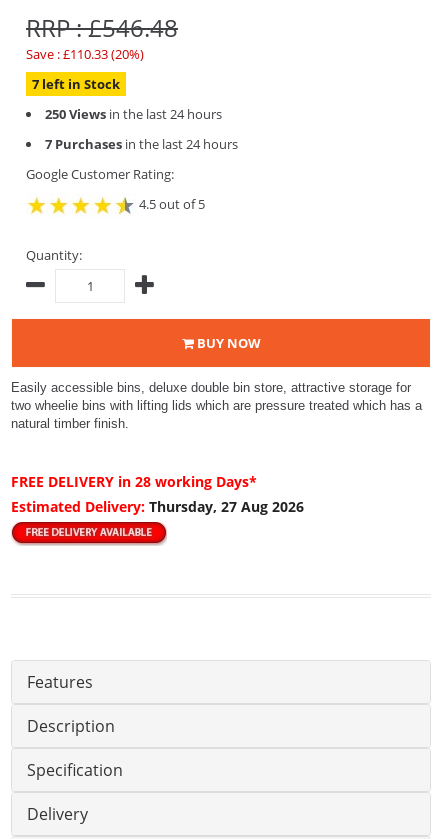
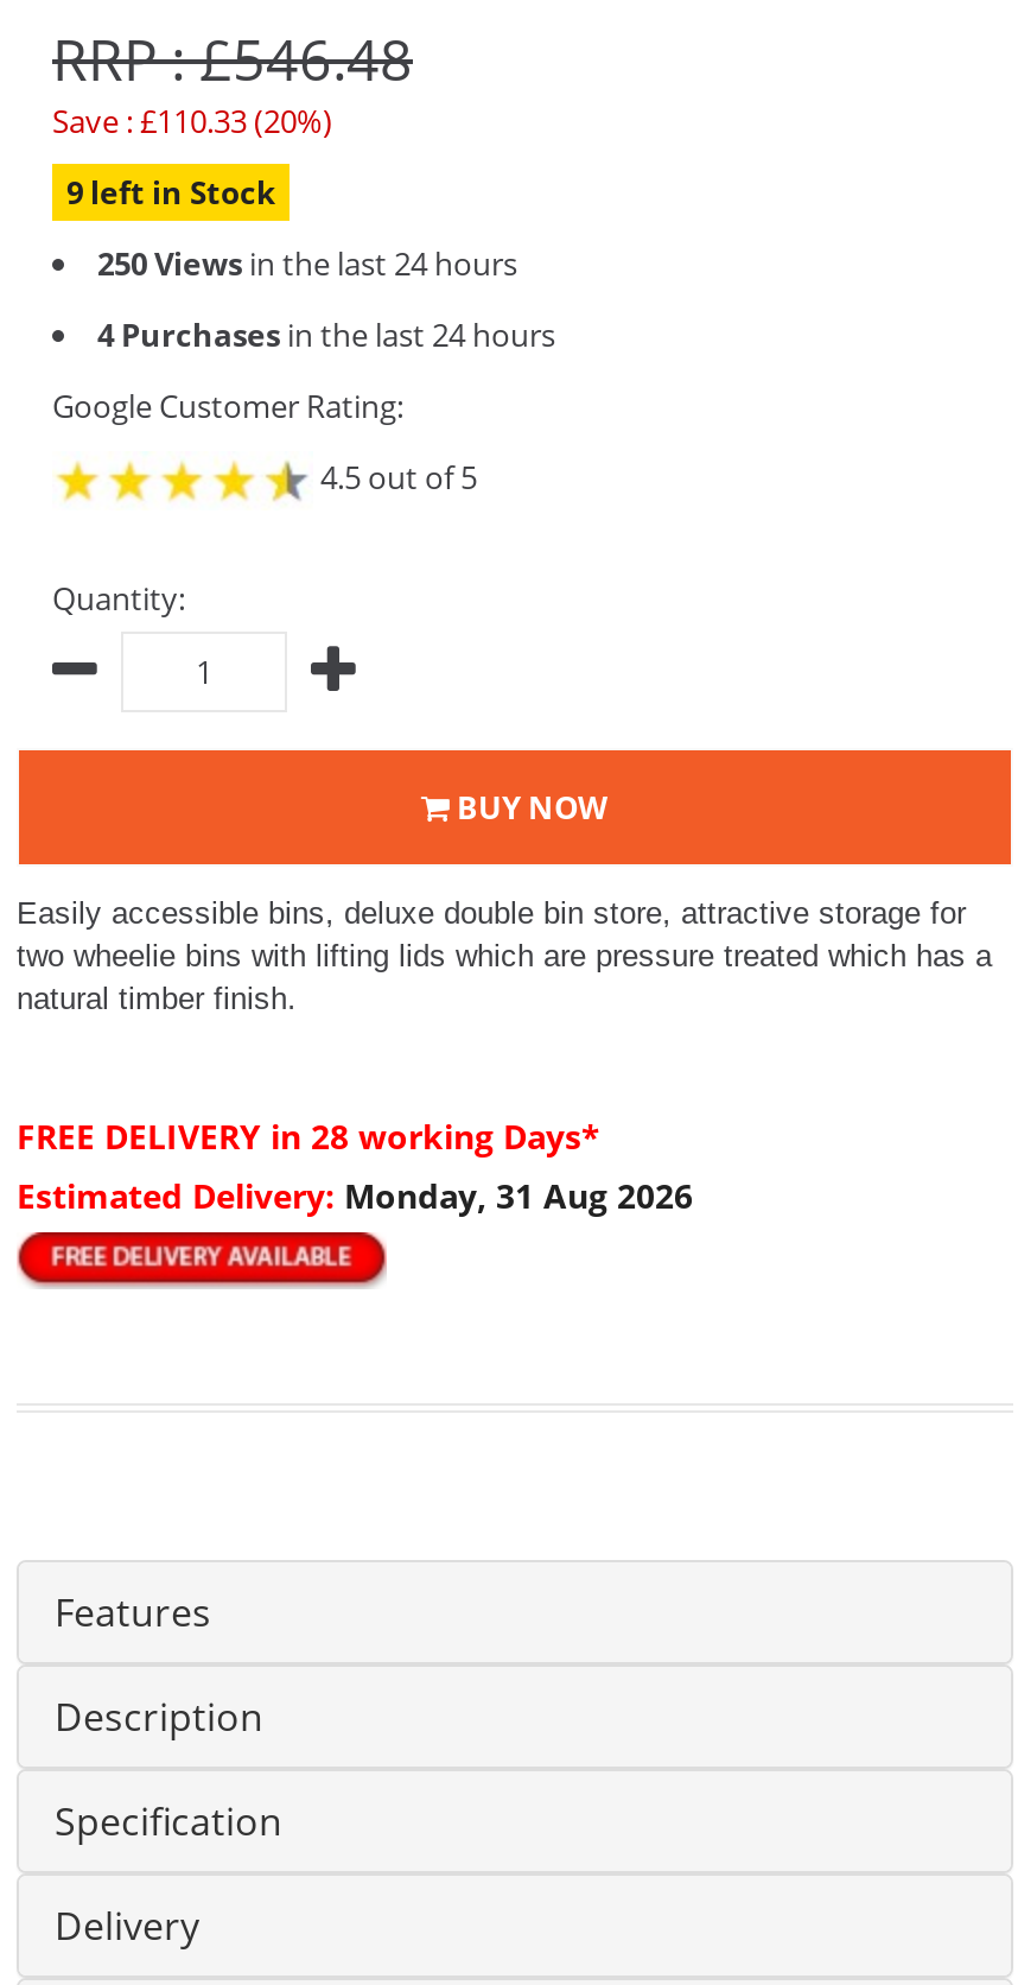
- 7 left in Stock
+ 9 left in Stock

- 7 Purchases in the last 24 hours
+ 4 Purchases in the last 24 hours

- Estimated Delivery: Thursday, 27 Aug 2026
+ Estimated Delivery: Monday, 31 Aug 2026
